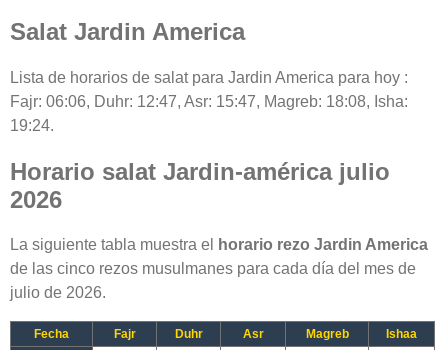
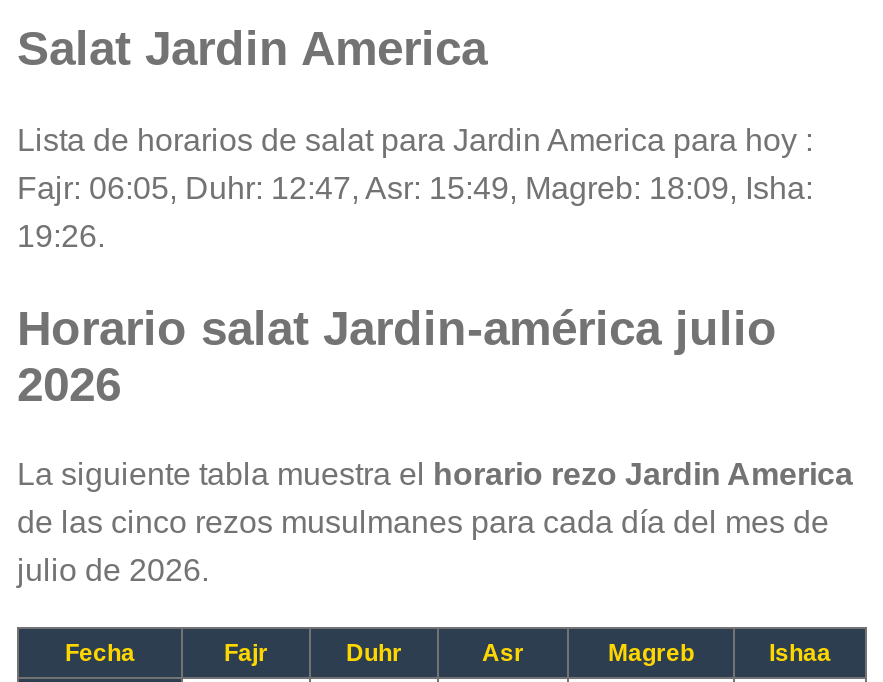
- Fajr: 06:06, Duhr: 12:47, Asr: 15:47, Magreb: 18:08, Isha:
+ Fajr: 06:05, Duhr: 12:47, Asr: 15:49, Magreb: 18:09, Isha:

- 19:24.
+ 19:26.
